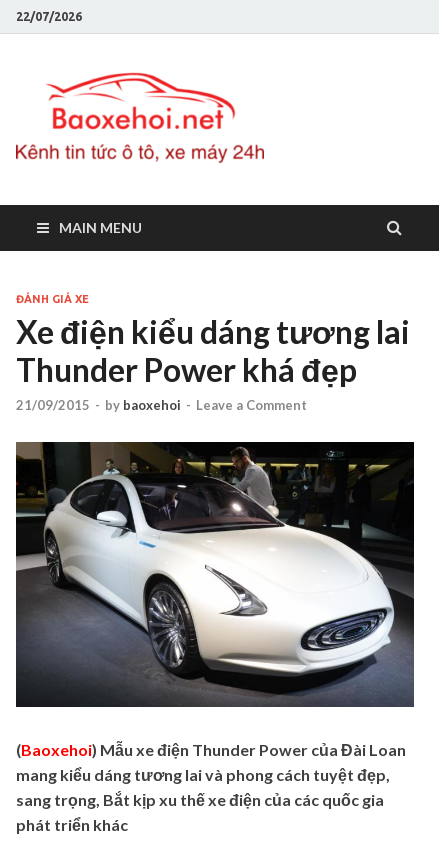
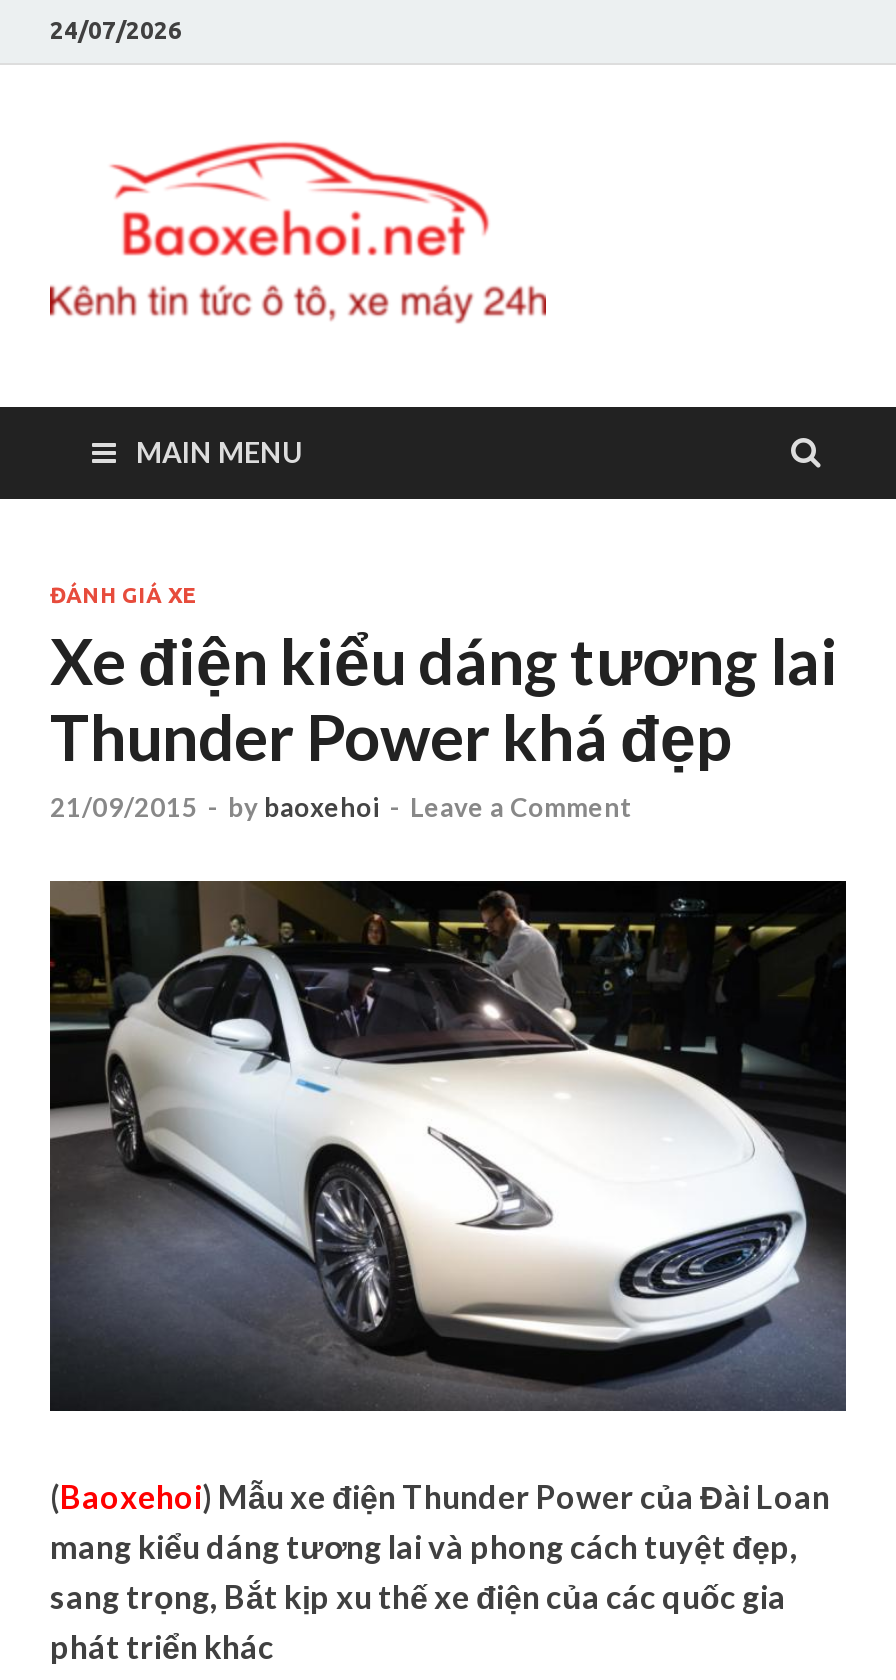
- 22/07/2026
+ 24/07/2026
